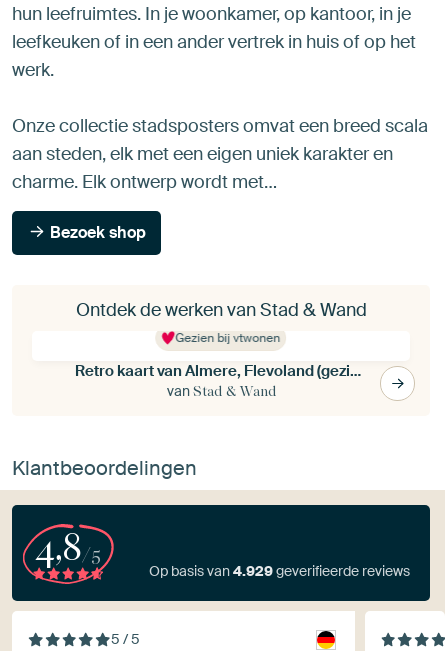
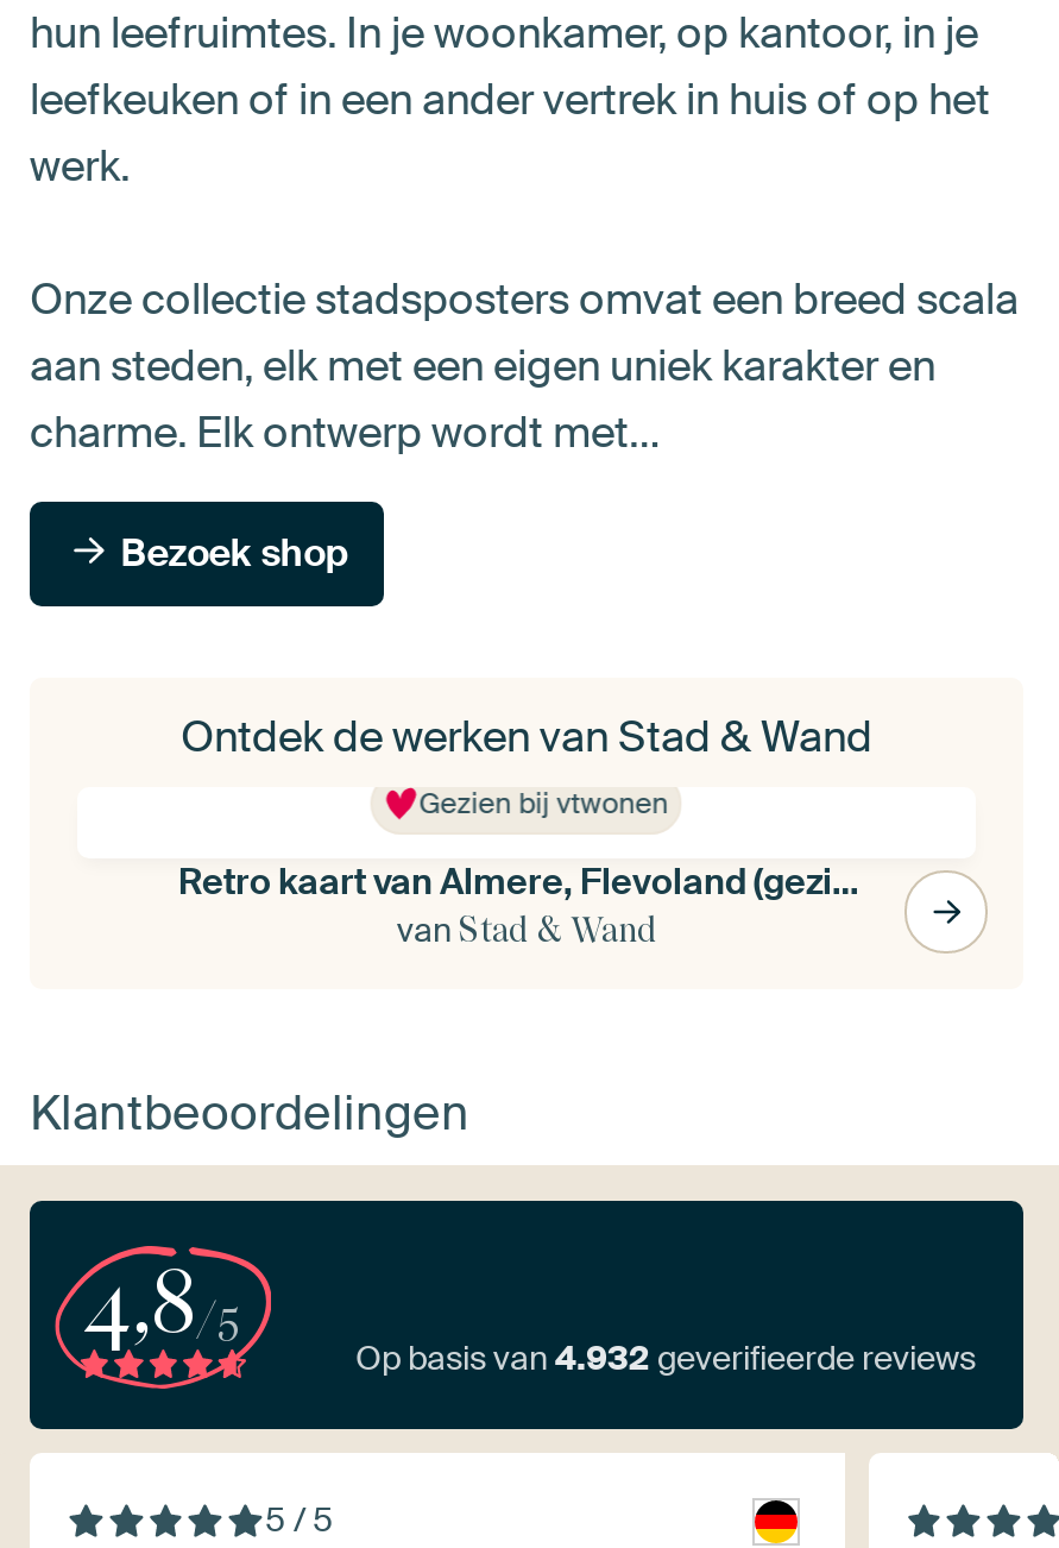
- Op basis van 4.929 geverifieerde reviews
+ Op basis van 4.932 geverifieerde reviews
